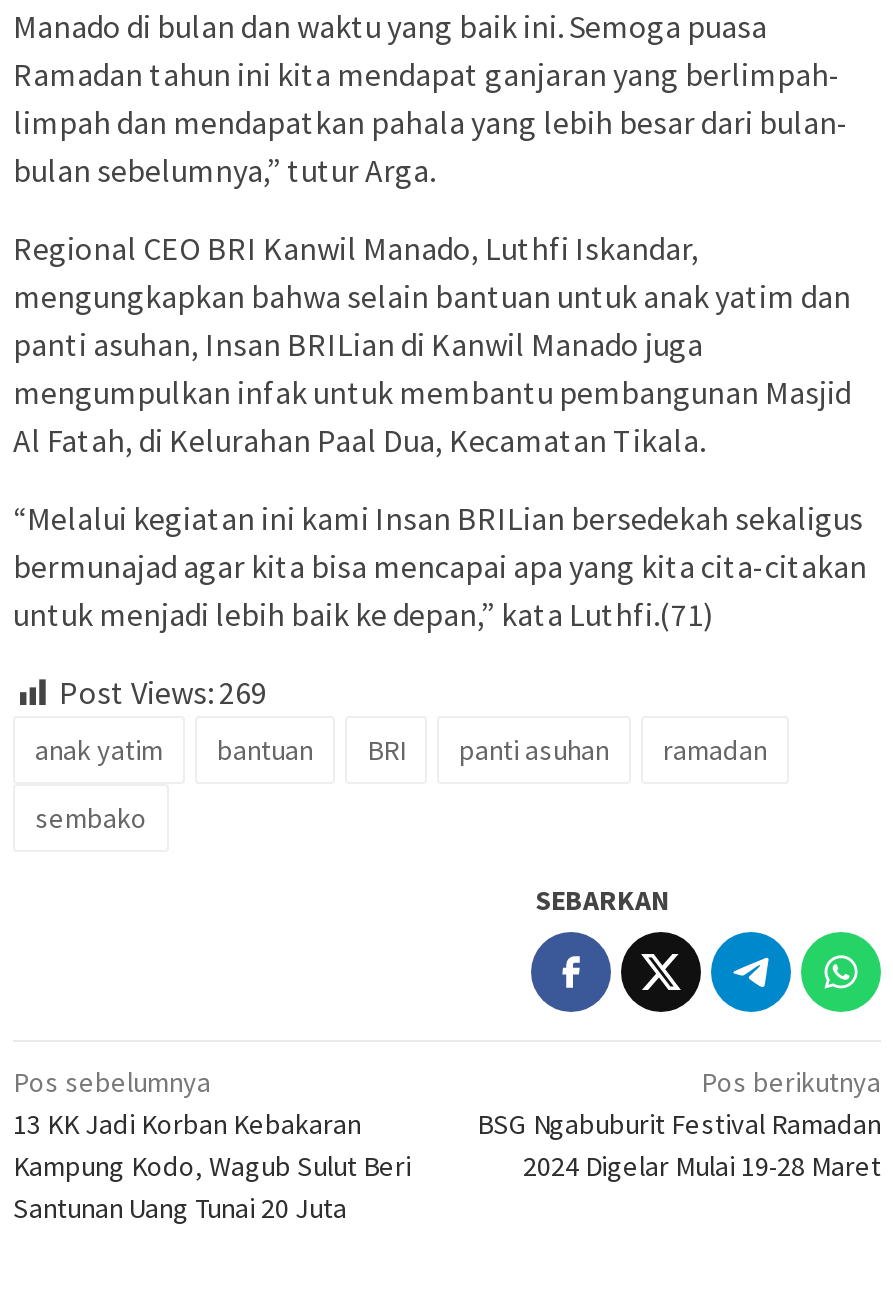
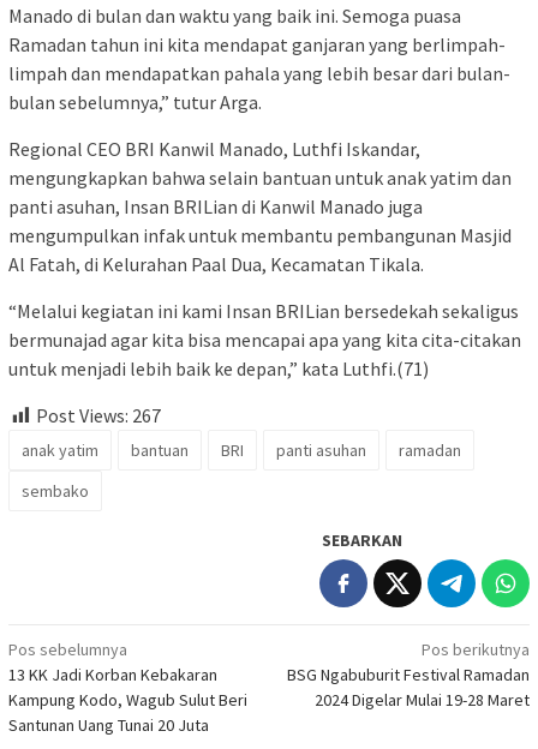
- Post Views: 269
+ Post Views: 267
